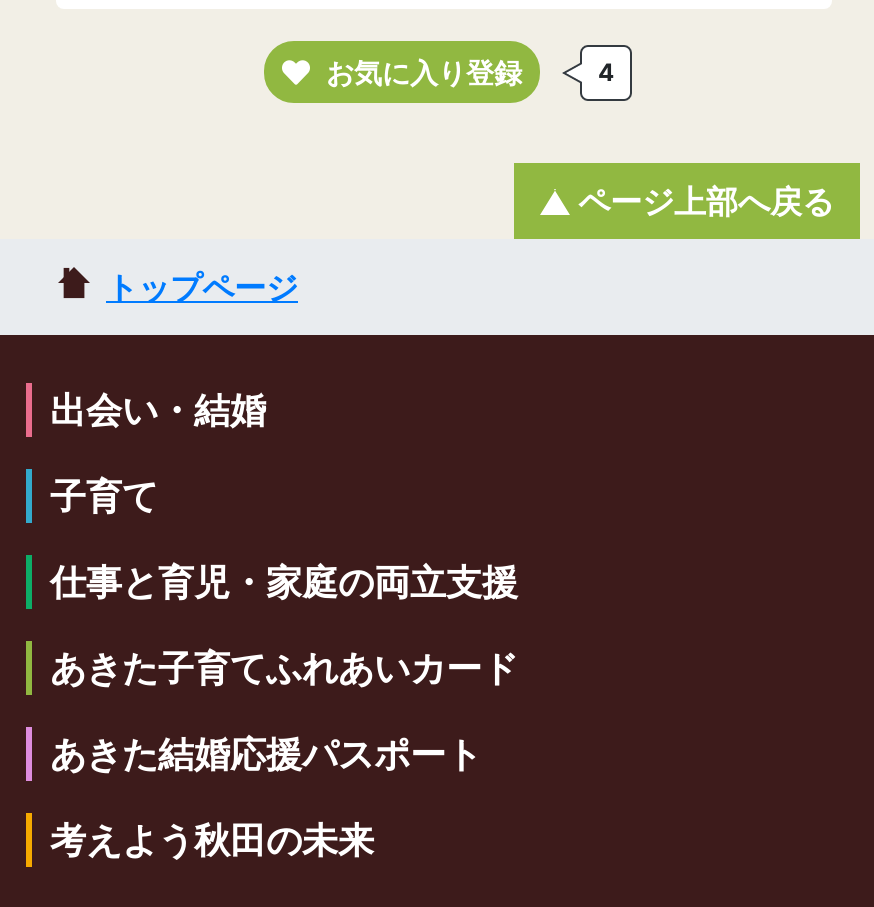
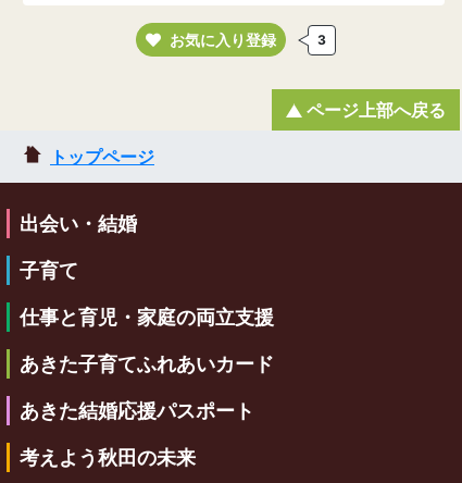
- 4
+ 3
